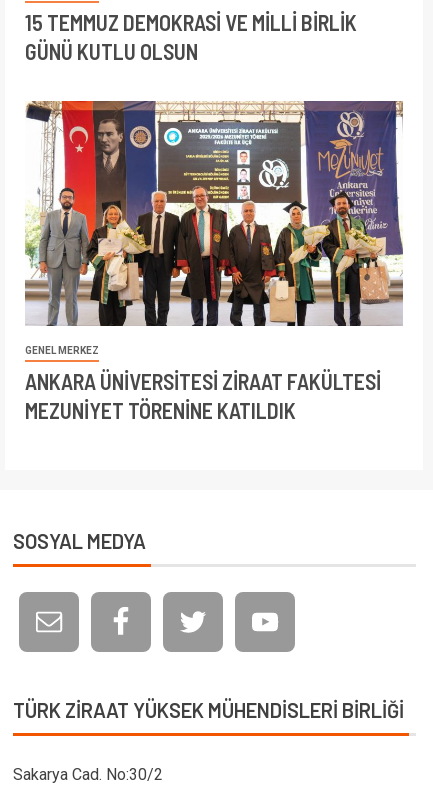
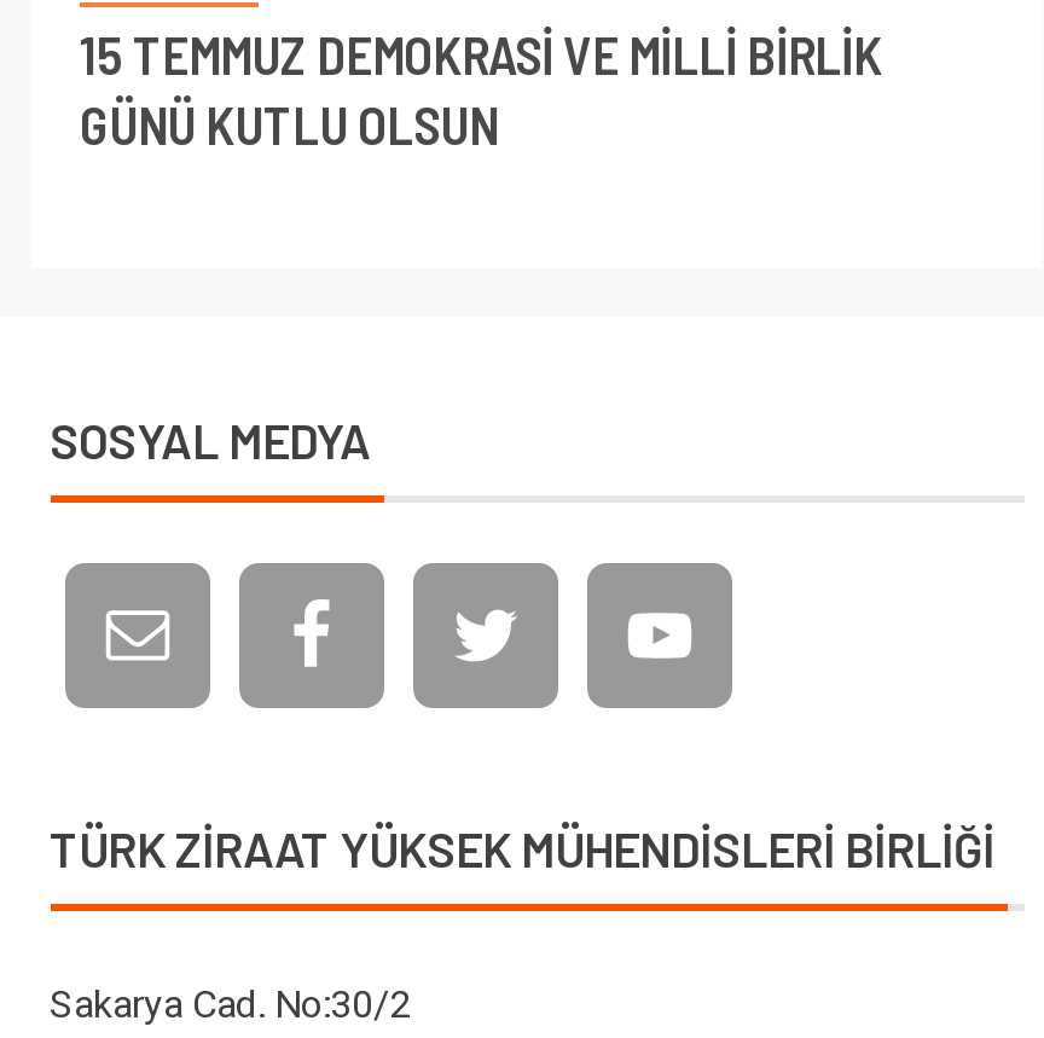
- [image]
- GENEL MERKEZ
- ANKARA ÜNİVERSİTESİ ZİRAAT FAKÜLTESİ
- MEZUNİYET TÖRENİNE KATILDIK
